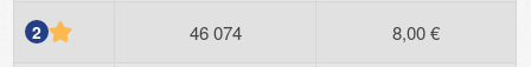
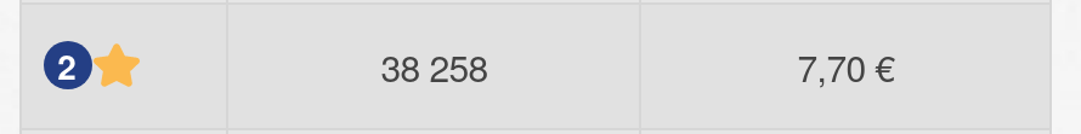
- 46 074
+ 38 258

- 8,00 €
+ 7,70 €
